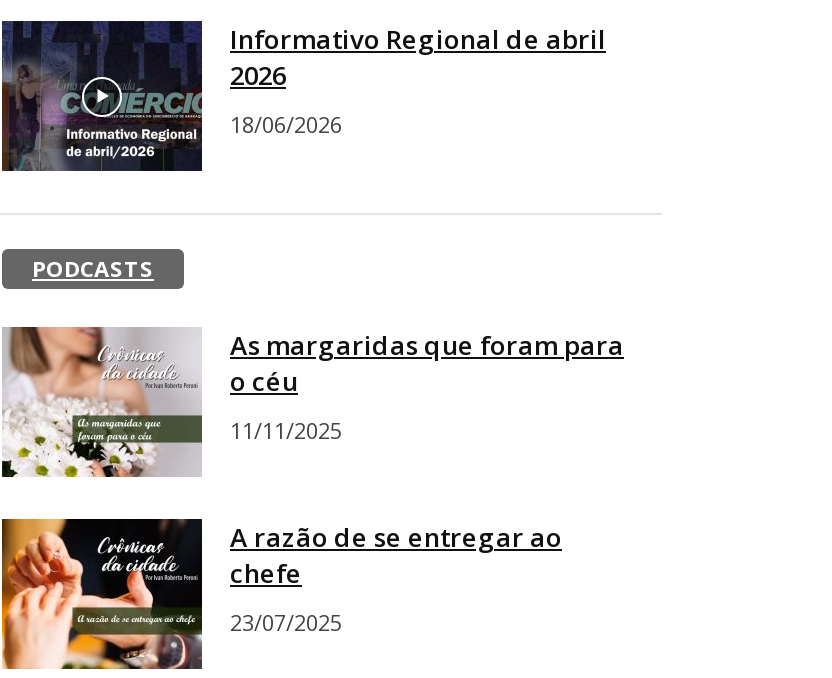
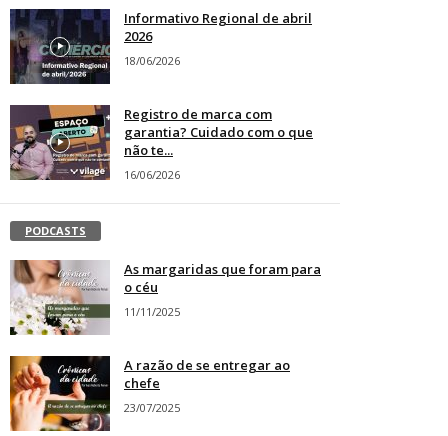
+ [image]
+ Registro de marca com
+ garantia? Cuidado com o que
+ não te...
+ 16/06/2026
